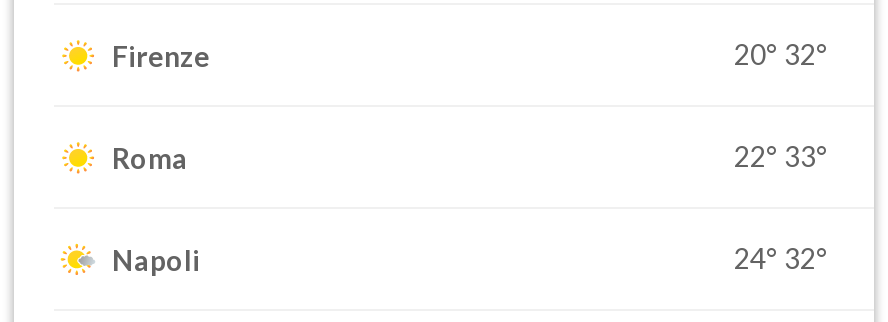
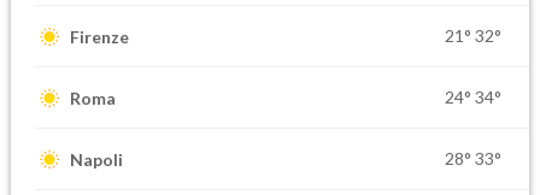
- 20° 32°
+ 21° 32°

- 22° 33°
+ 24° 34°

- 24° 32°
+ 28° 33°
